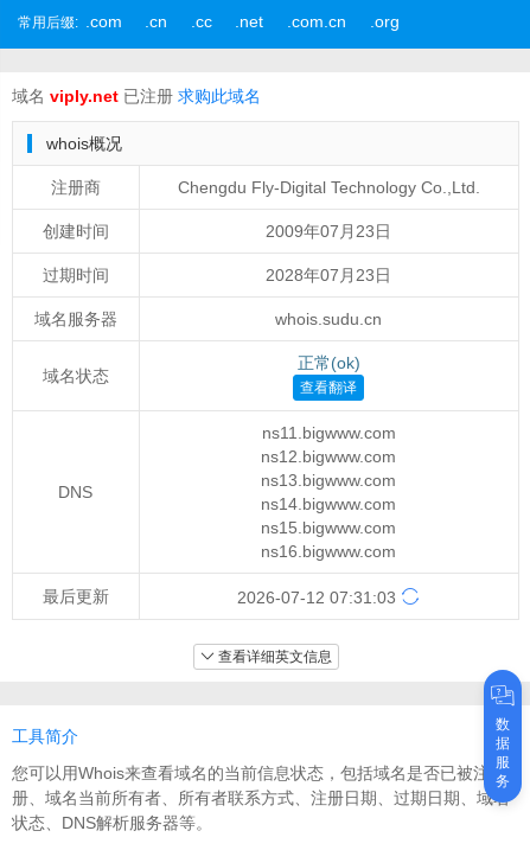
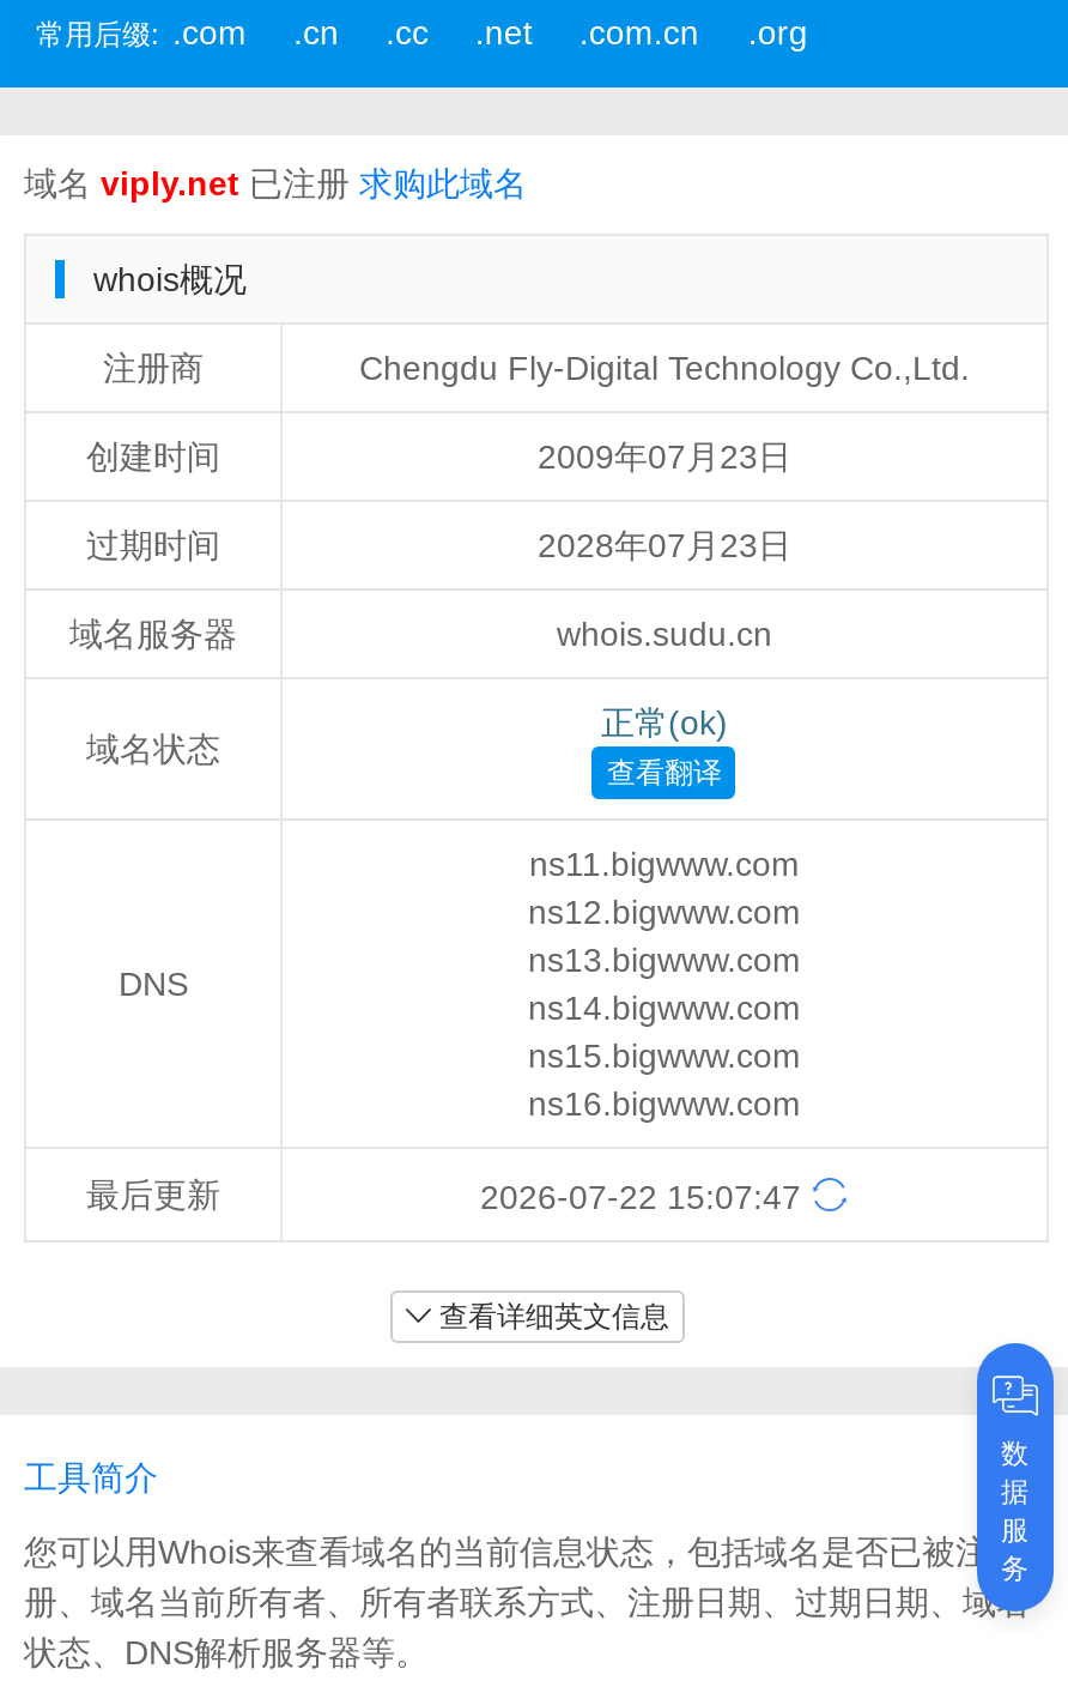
- 2026-07-12 07:31:03
+ 2026-07-22 15:07:47
